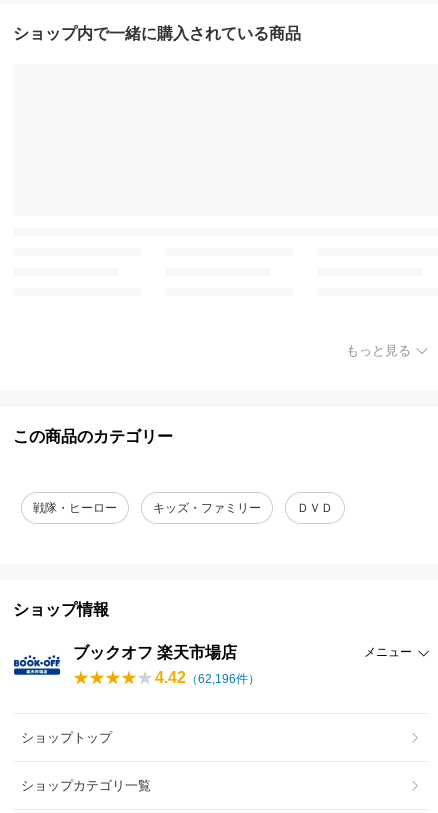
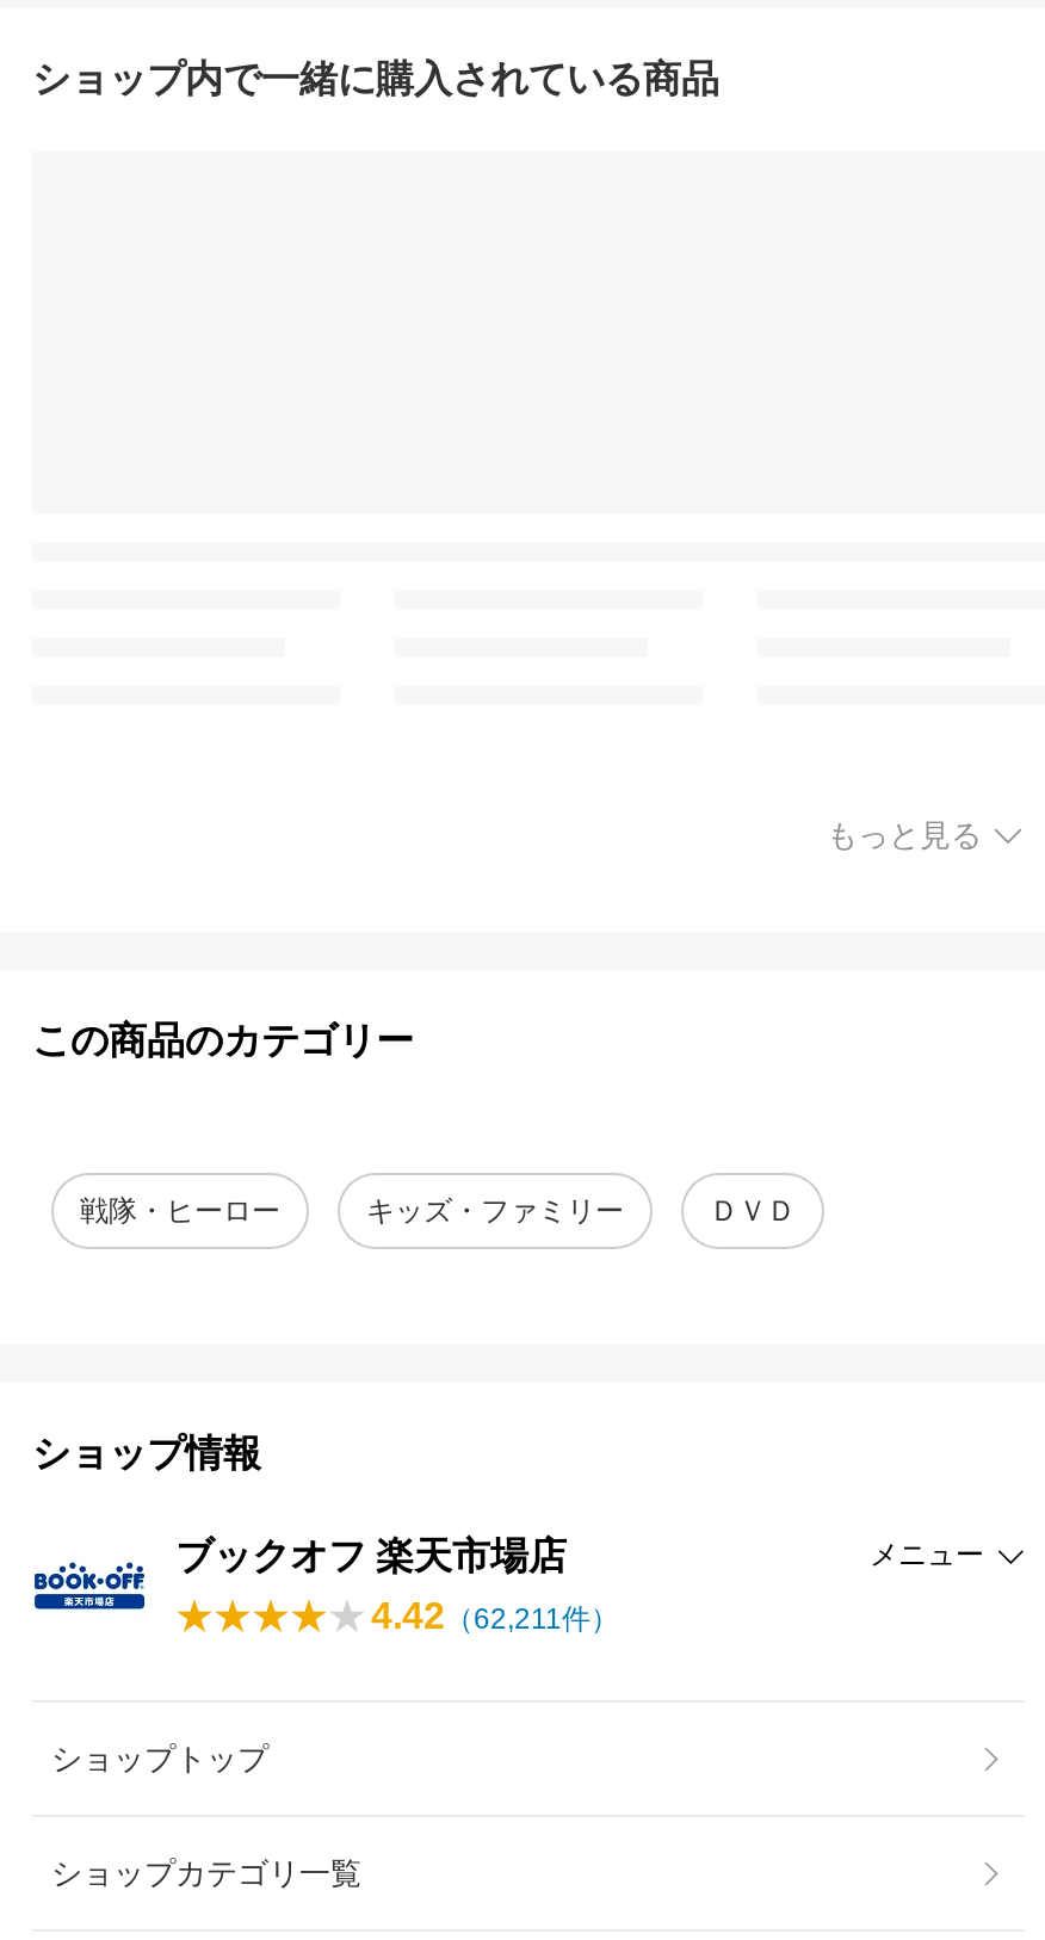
- 4.42（62,196件）
+ 4.42（62,211件）
